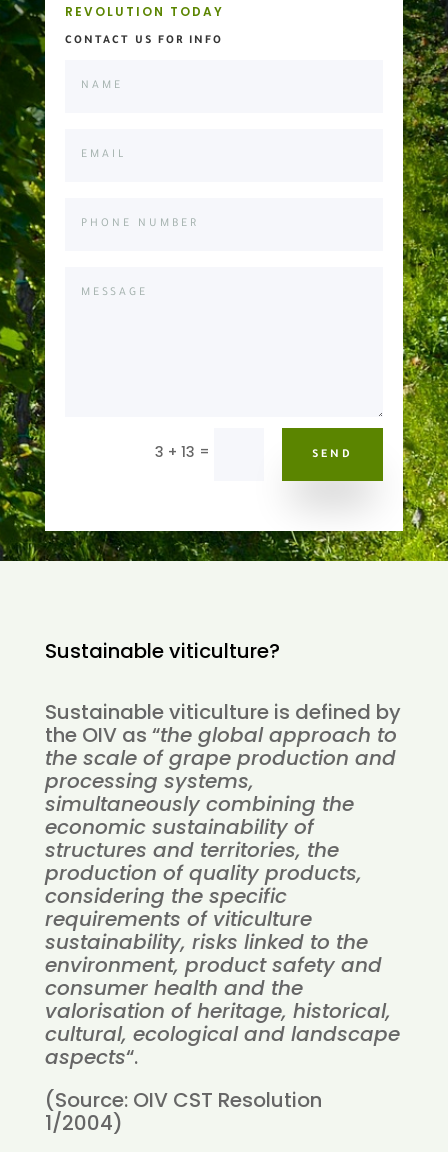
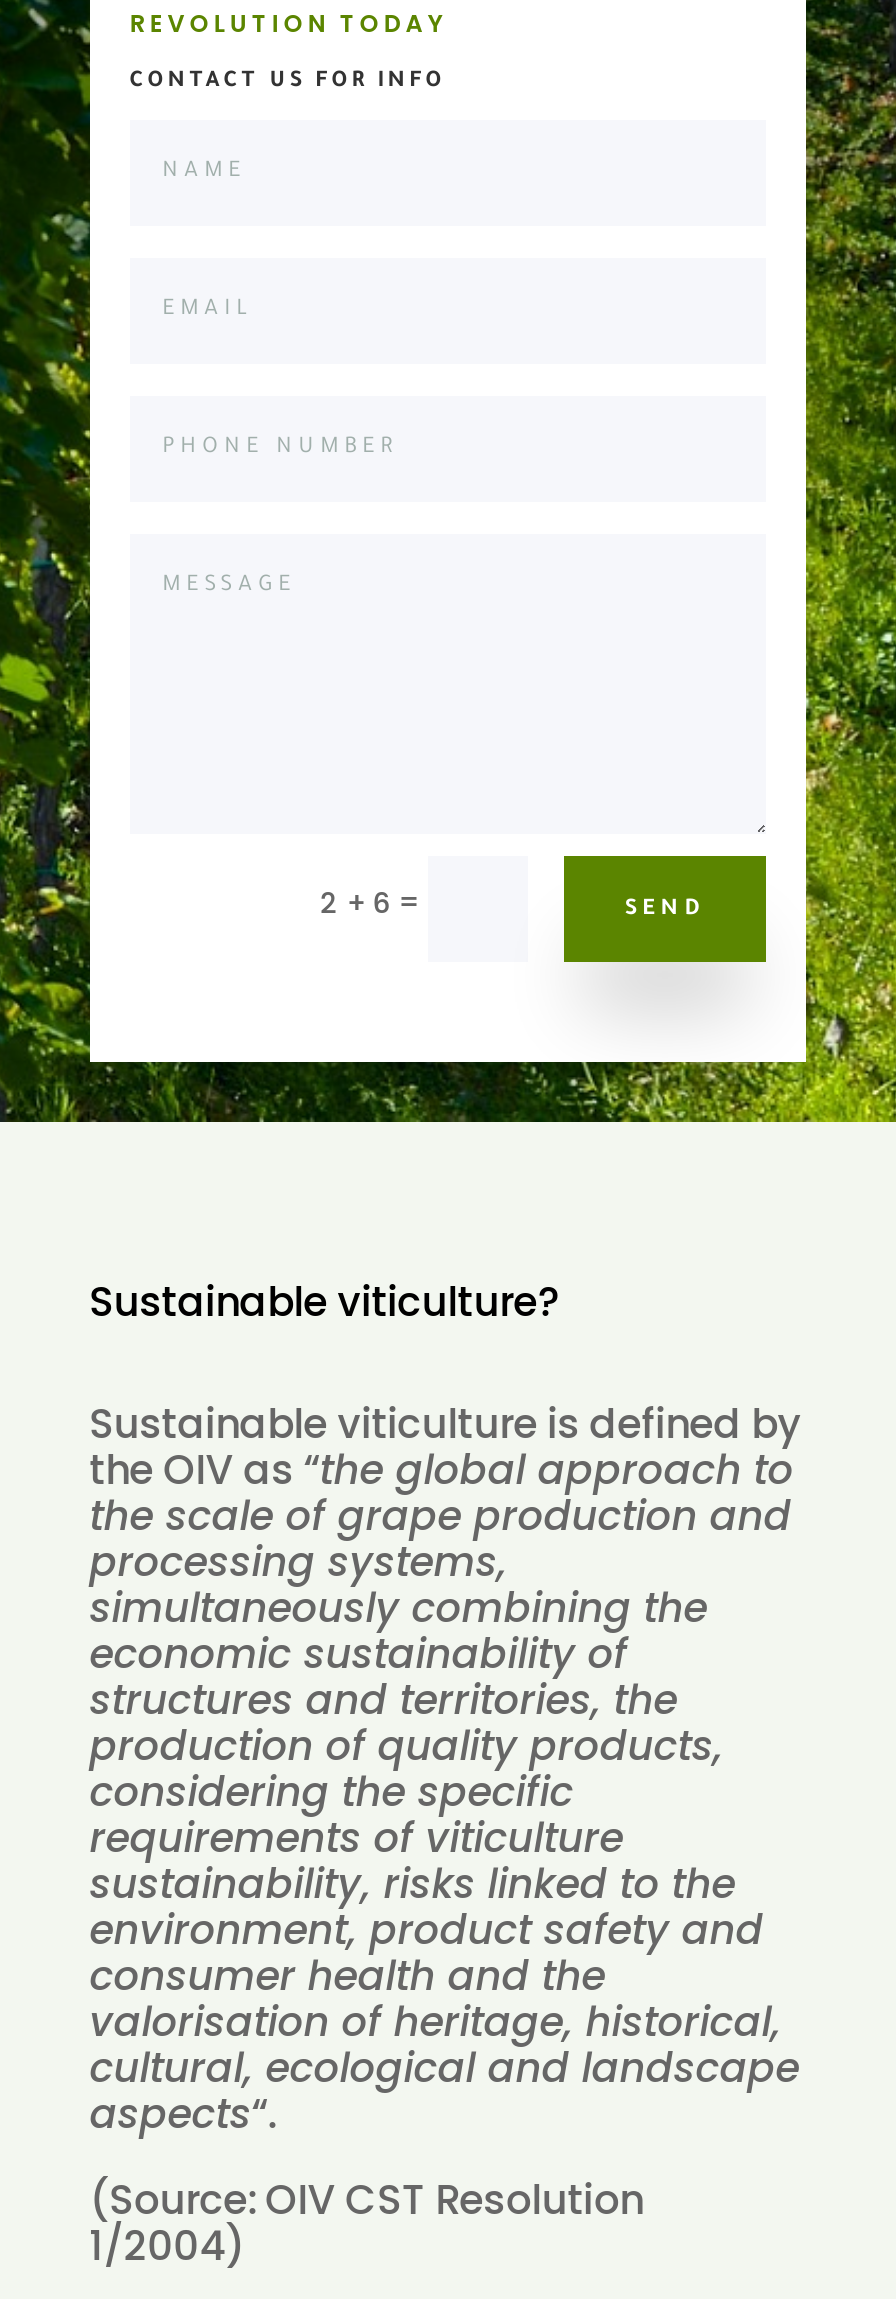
- 3 + 13 =
+ 2 + 6 =
